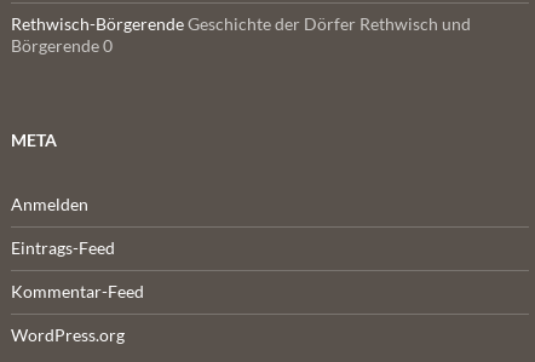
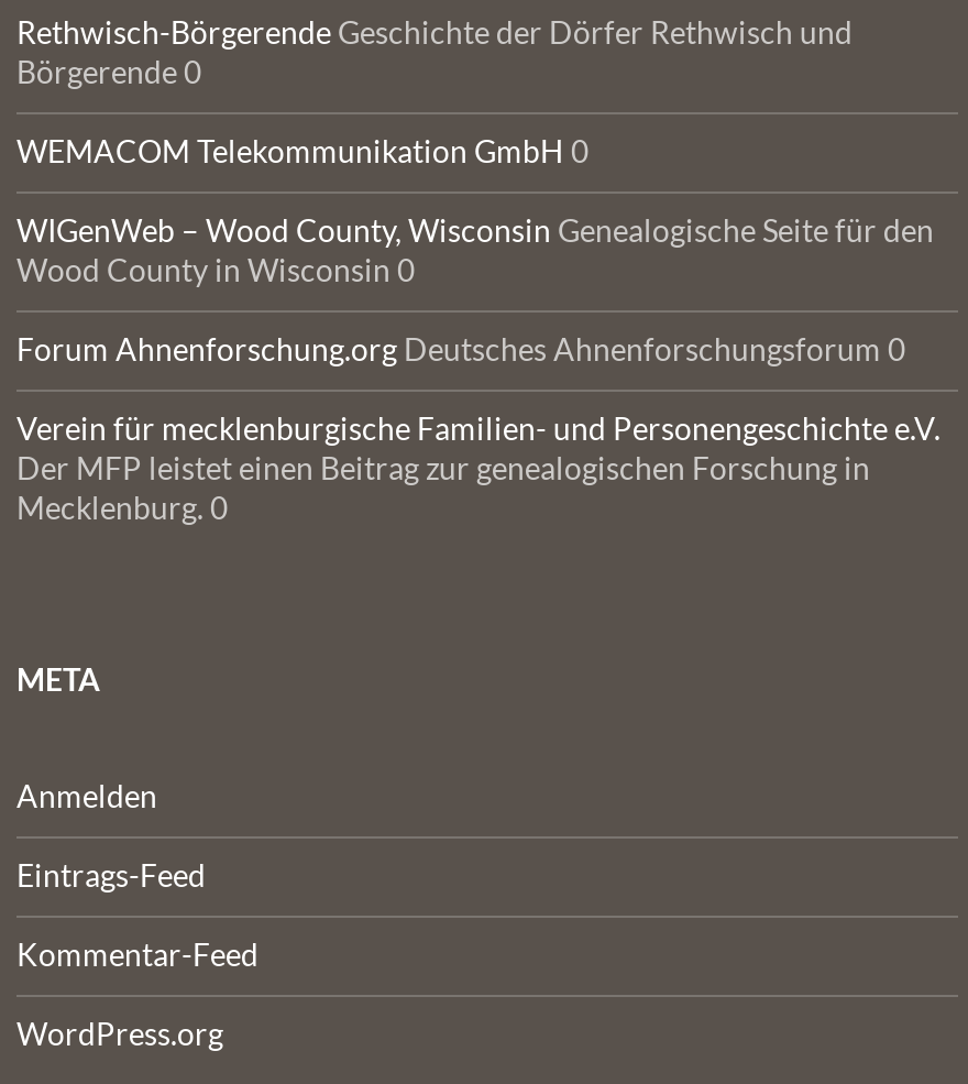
+ WEMACOM Telekommunikation GmbH 0
+ WIGenWeb – Wood County, Wisconsin Genealogische Seite für den
+ Wood County in Wisconsin 0
+ Forum Ahnenforschung.org Deutsches Ahnenforschungsforum 0
+ Verein für mecklenburgische Familien- und Personengeschichte e.V.
+ Der MFP leistet einen Beitrag zur genealogischen Forschung in
+ Mecklenburg. 0
